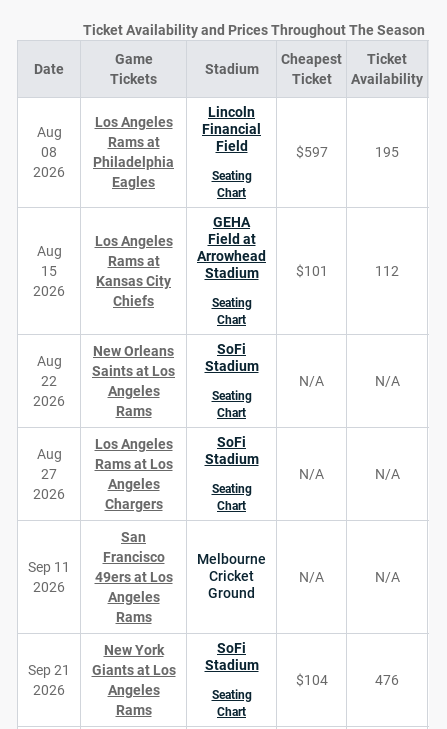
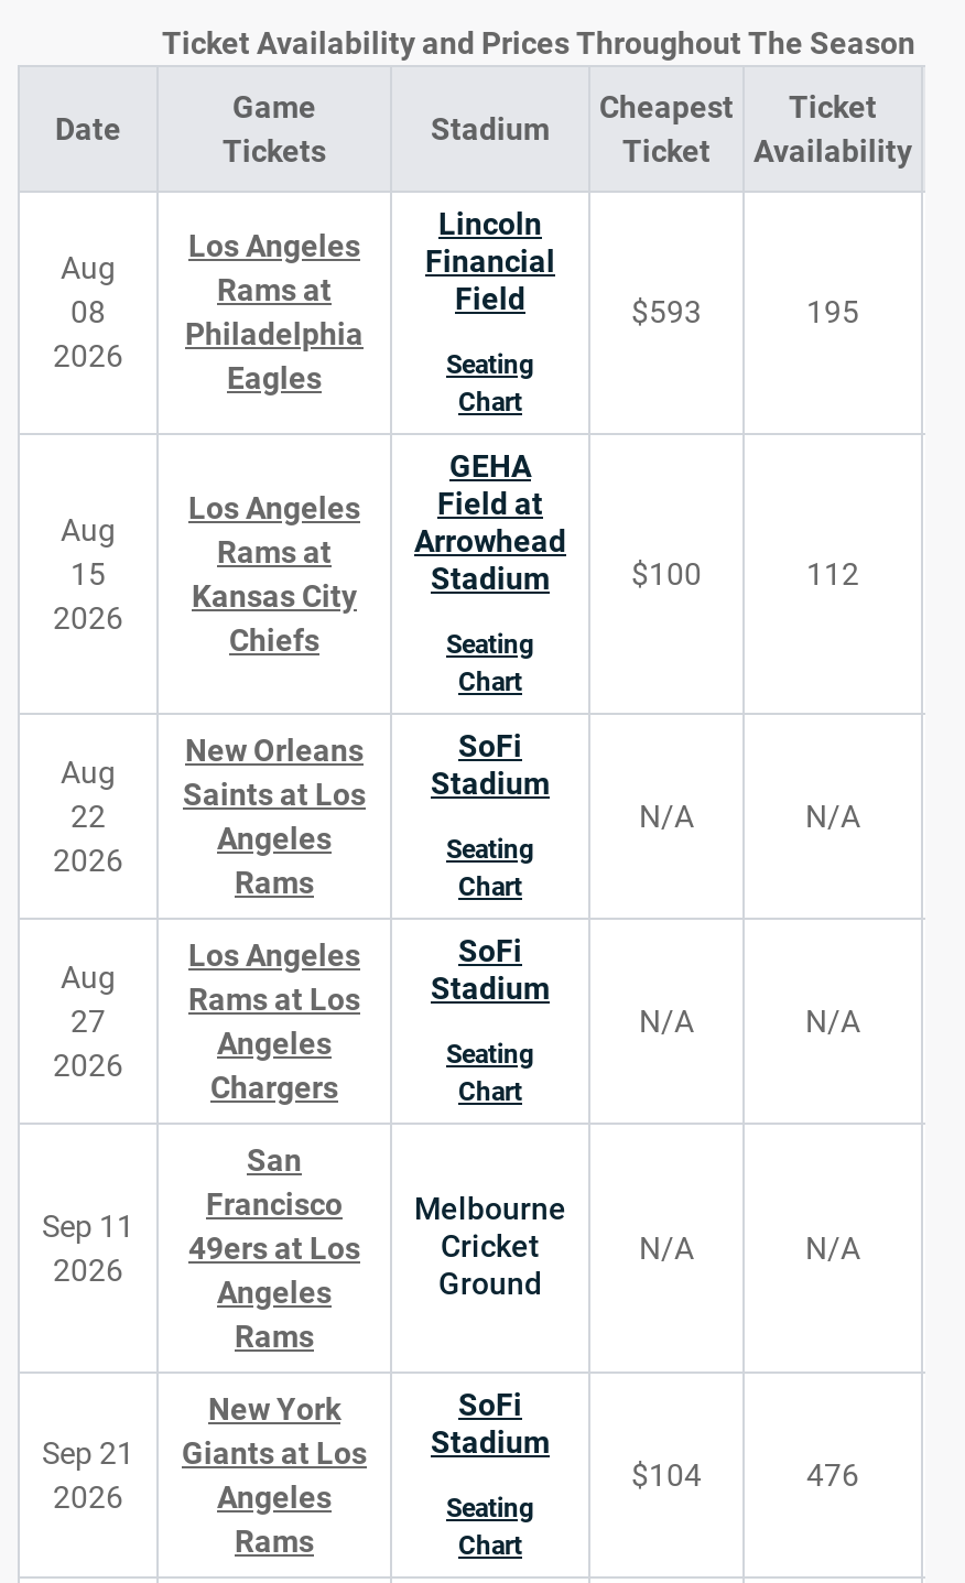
- $597
+ $593

- $101
+ $100
